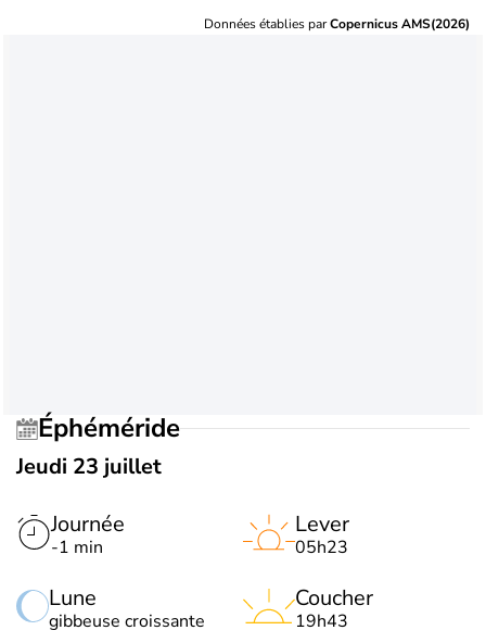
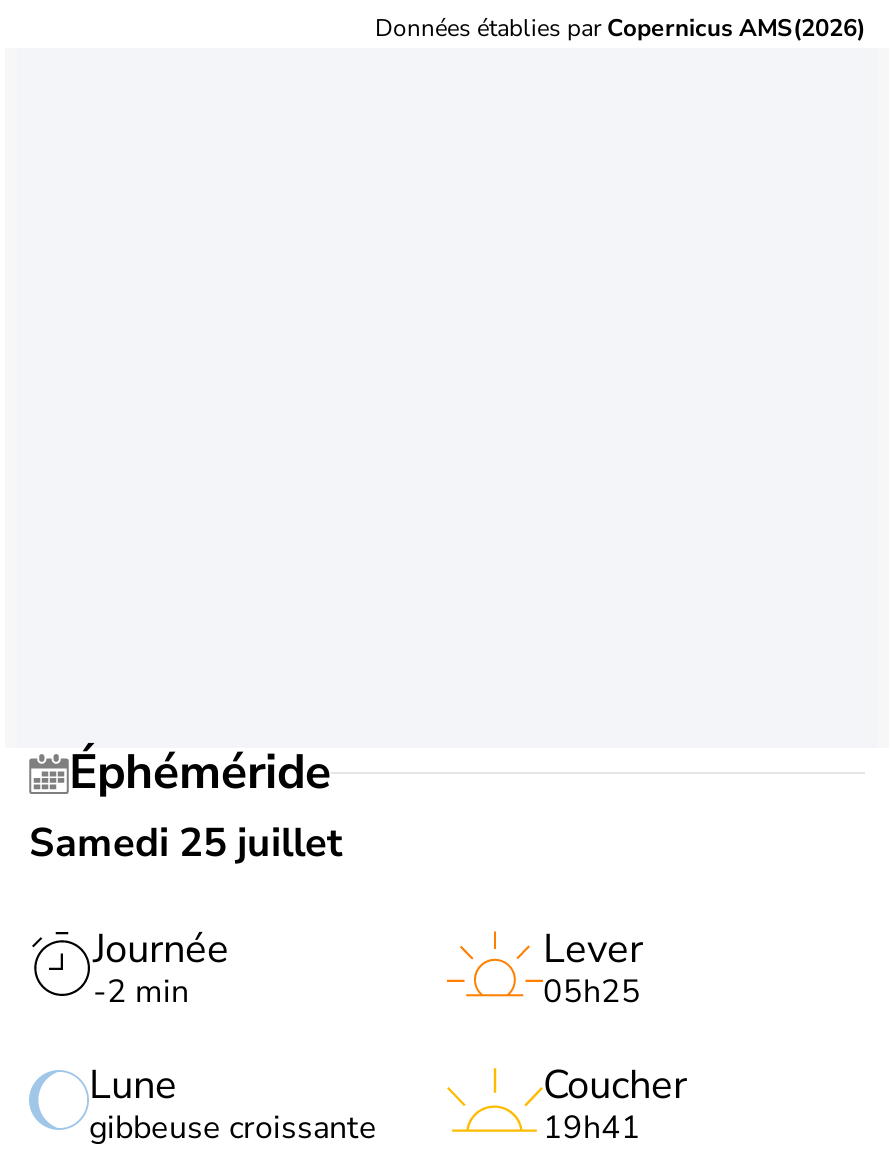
- Jeudi 23 juillet
+ Samedi 25 juillet

- -1 min
+ -2 min

- 05h23
+ 05h25

- 19h43
+ 19h41
